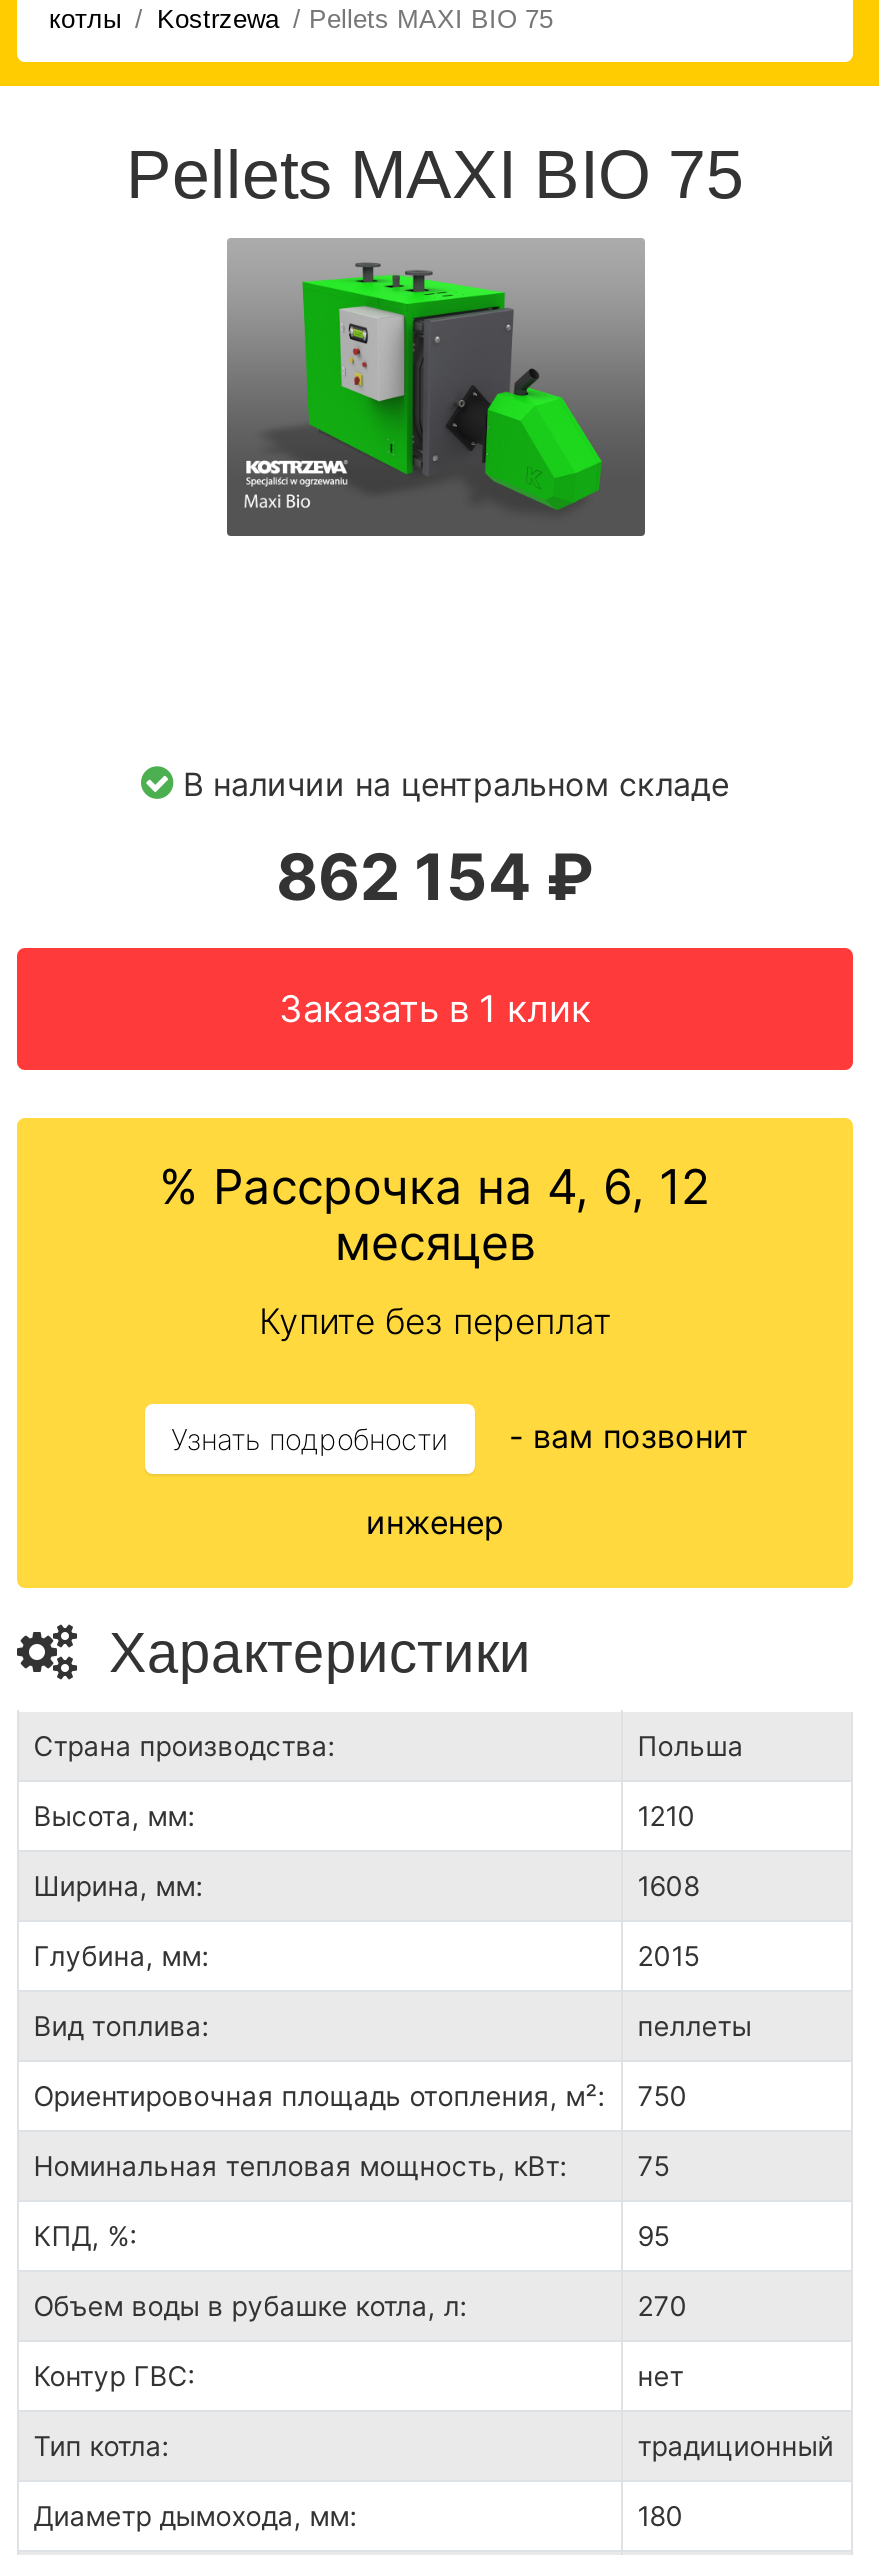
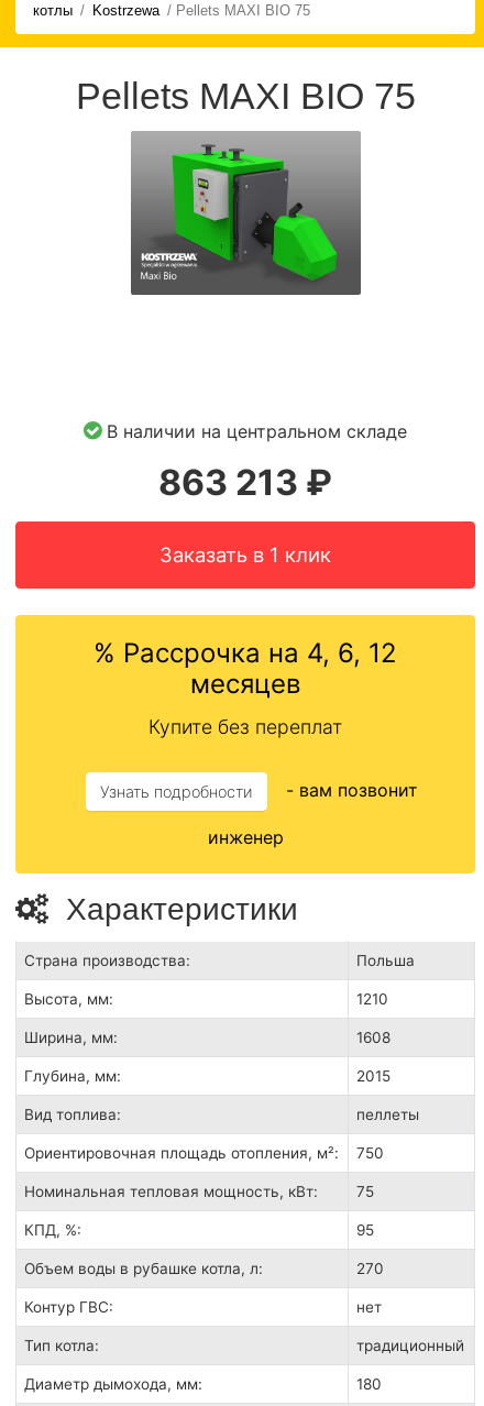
- 862 154 ₽
+ 863 213 ₽
